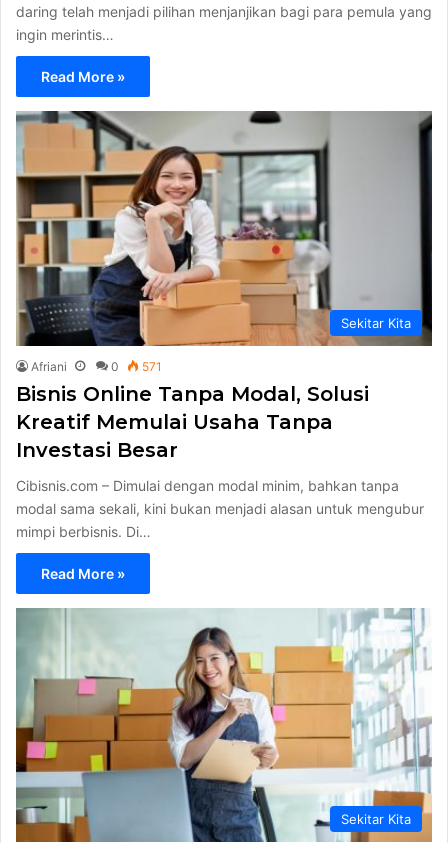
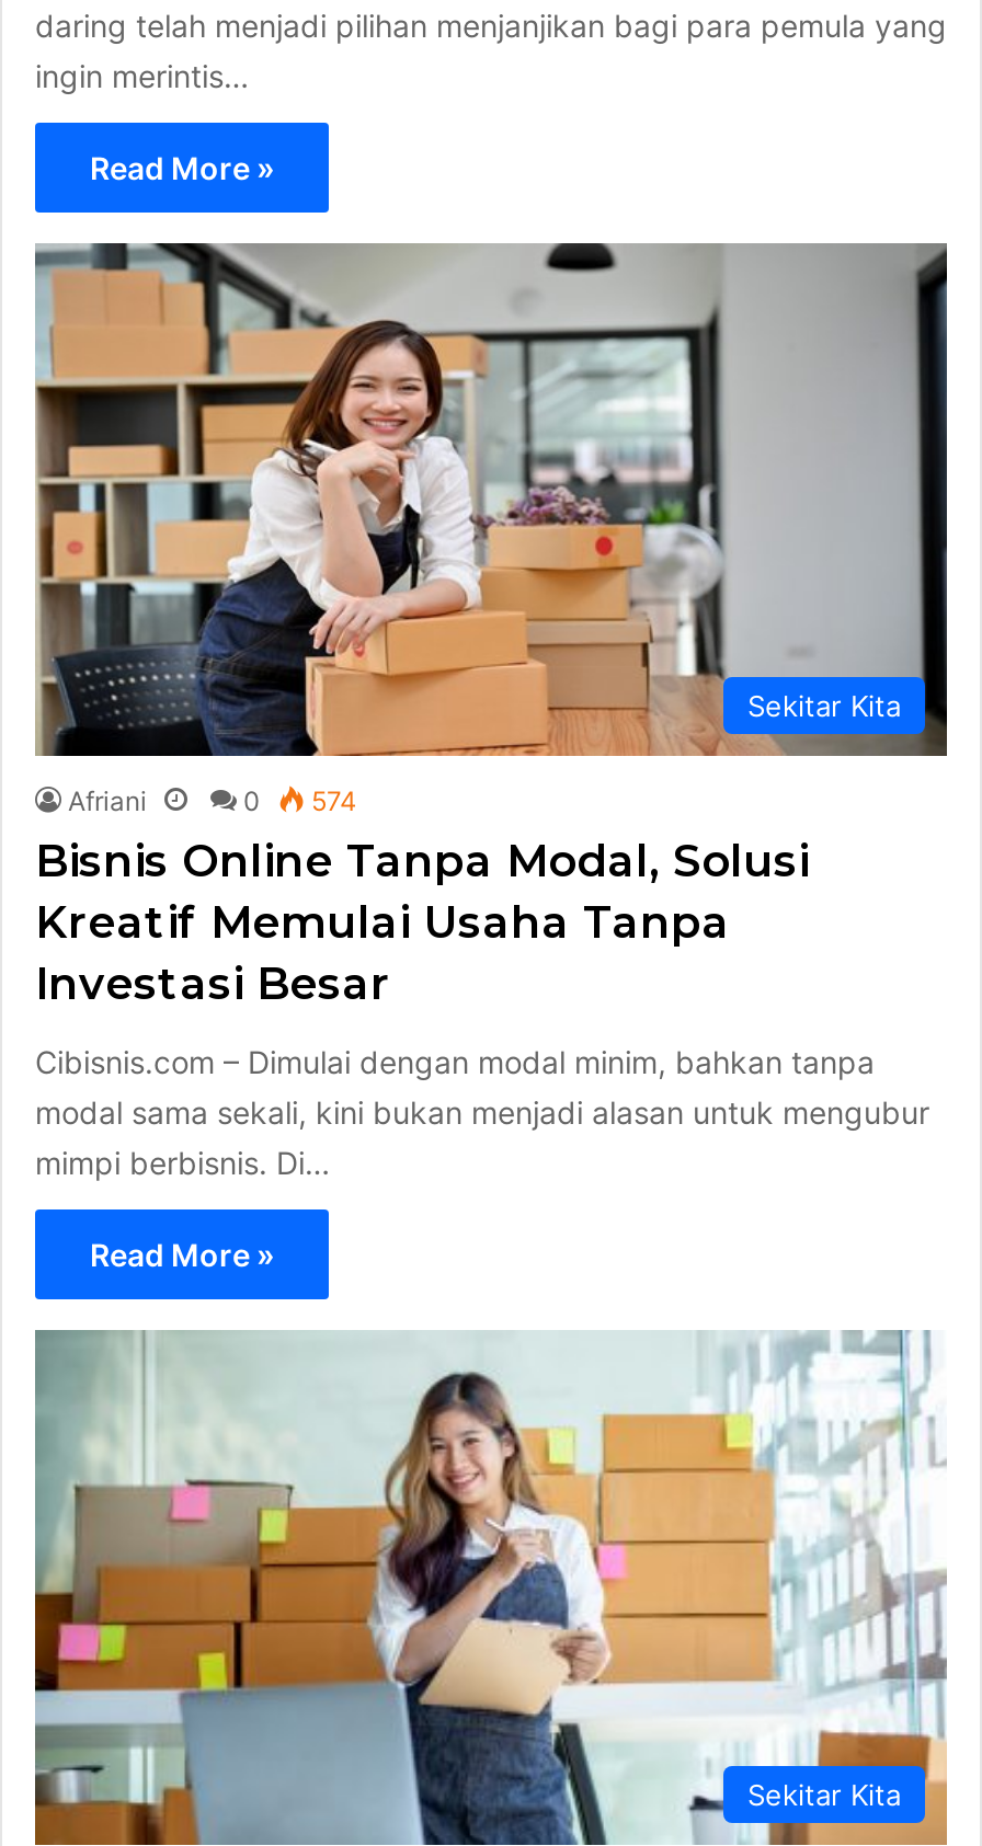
- 0 571
+ 0 574
